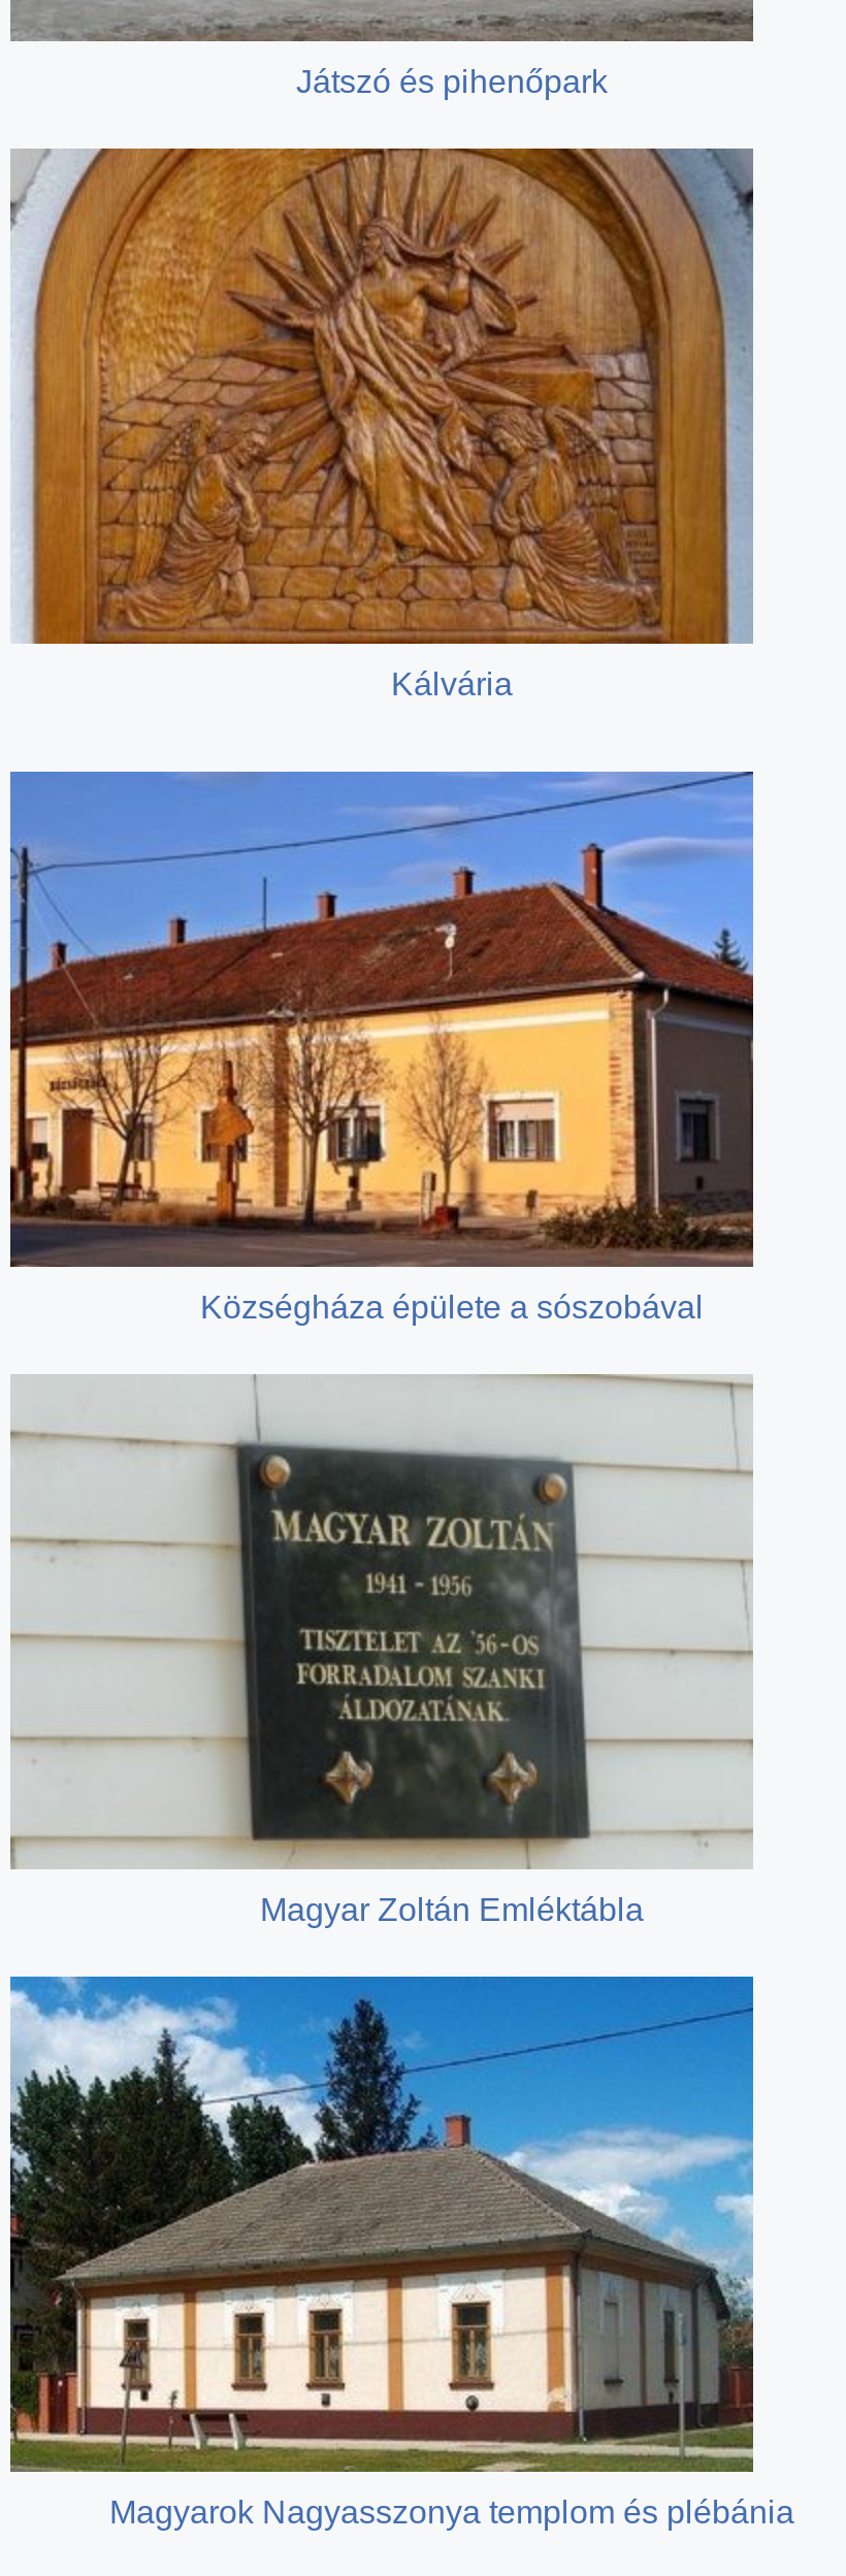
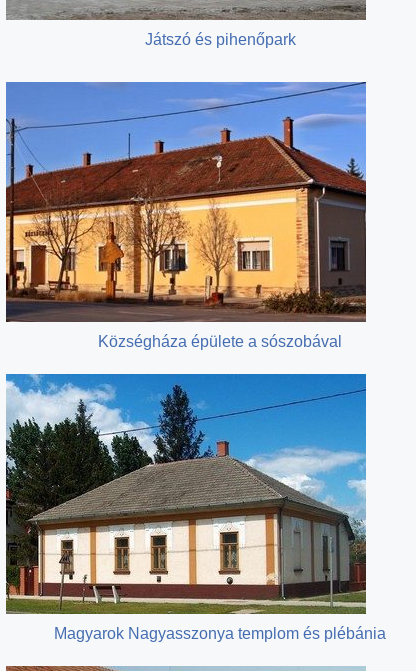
- [image]
- Kálvária

- [image]
- Magyar Zoltán Emléktábla
